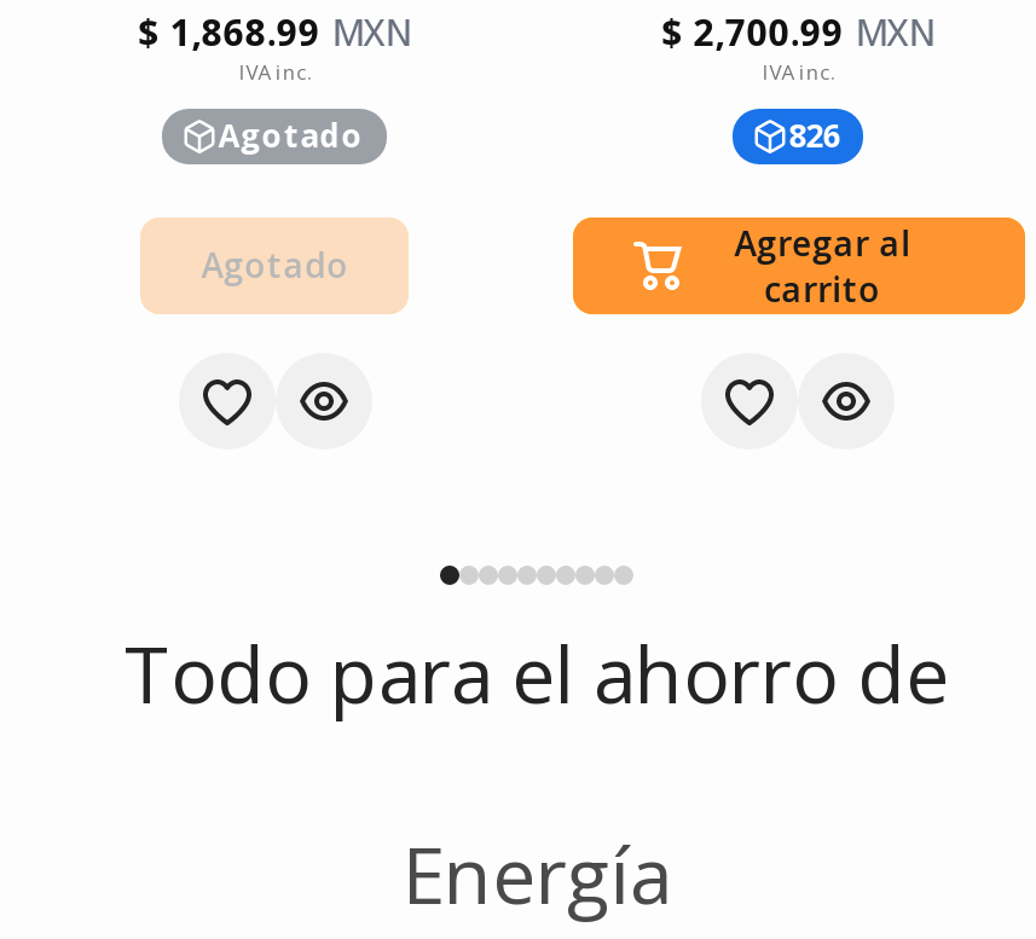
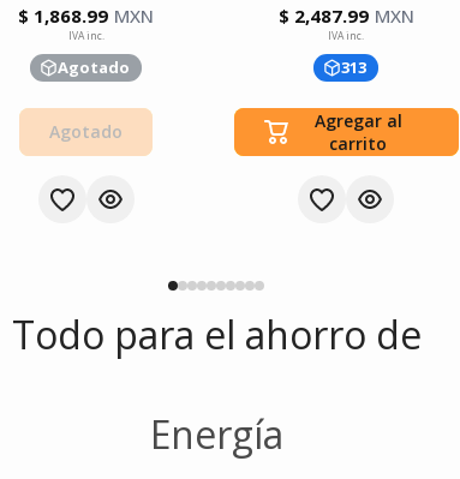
- $ 2,700.99 MXN
+ $ 2,487.99 MXN

- 826
+ 313
